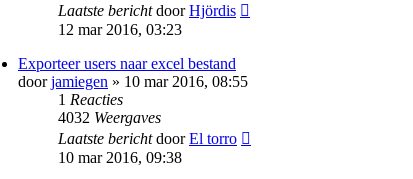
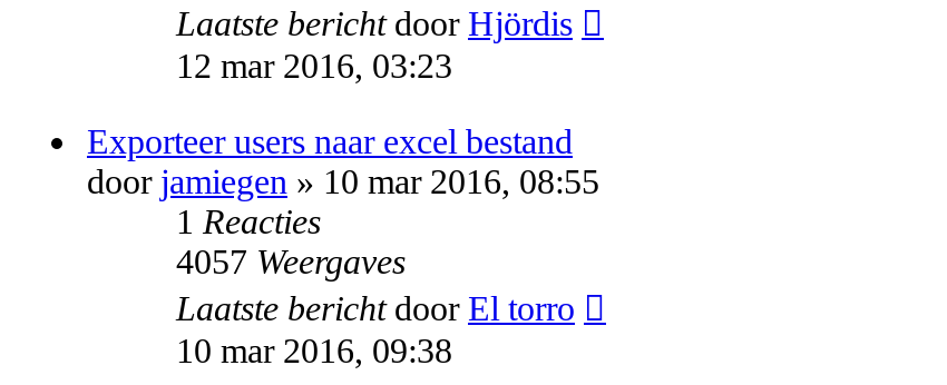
- 4032 Weergaves
+ 4057 Weergaves
